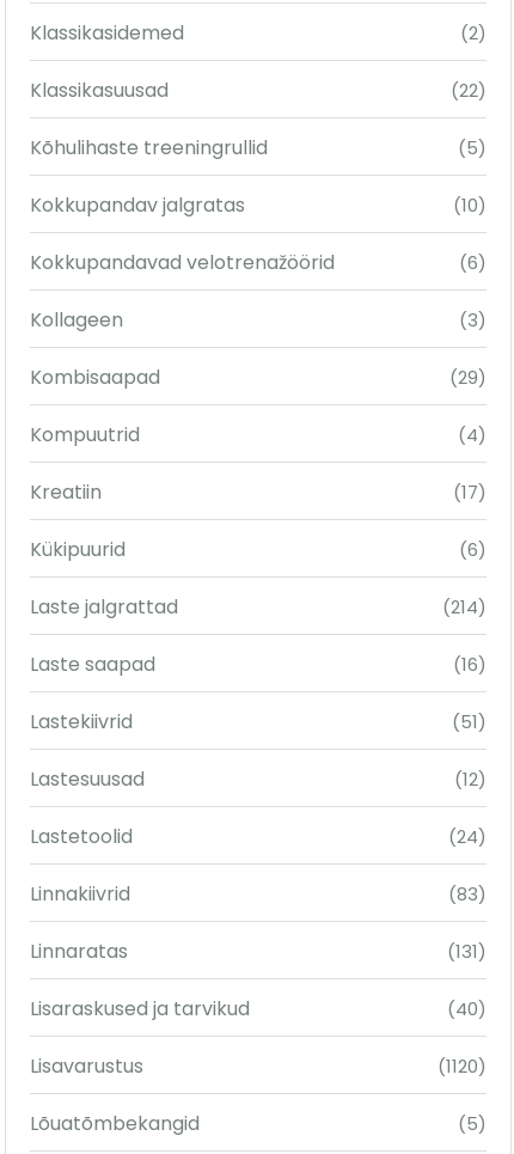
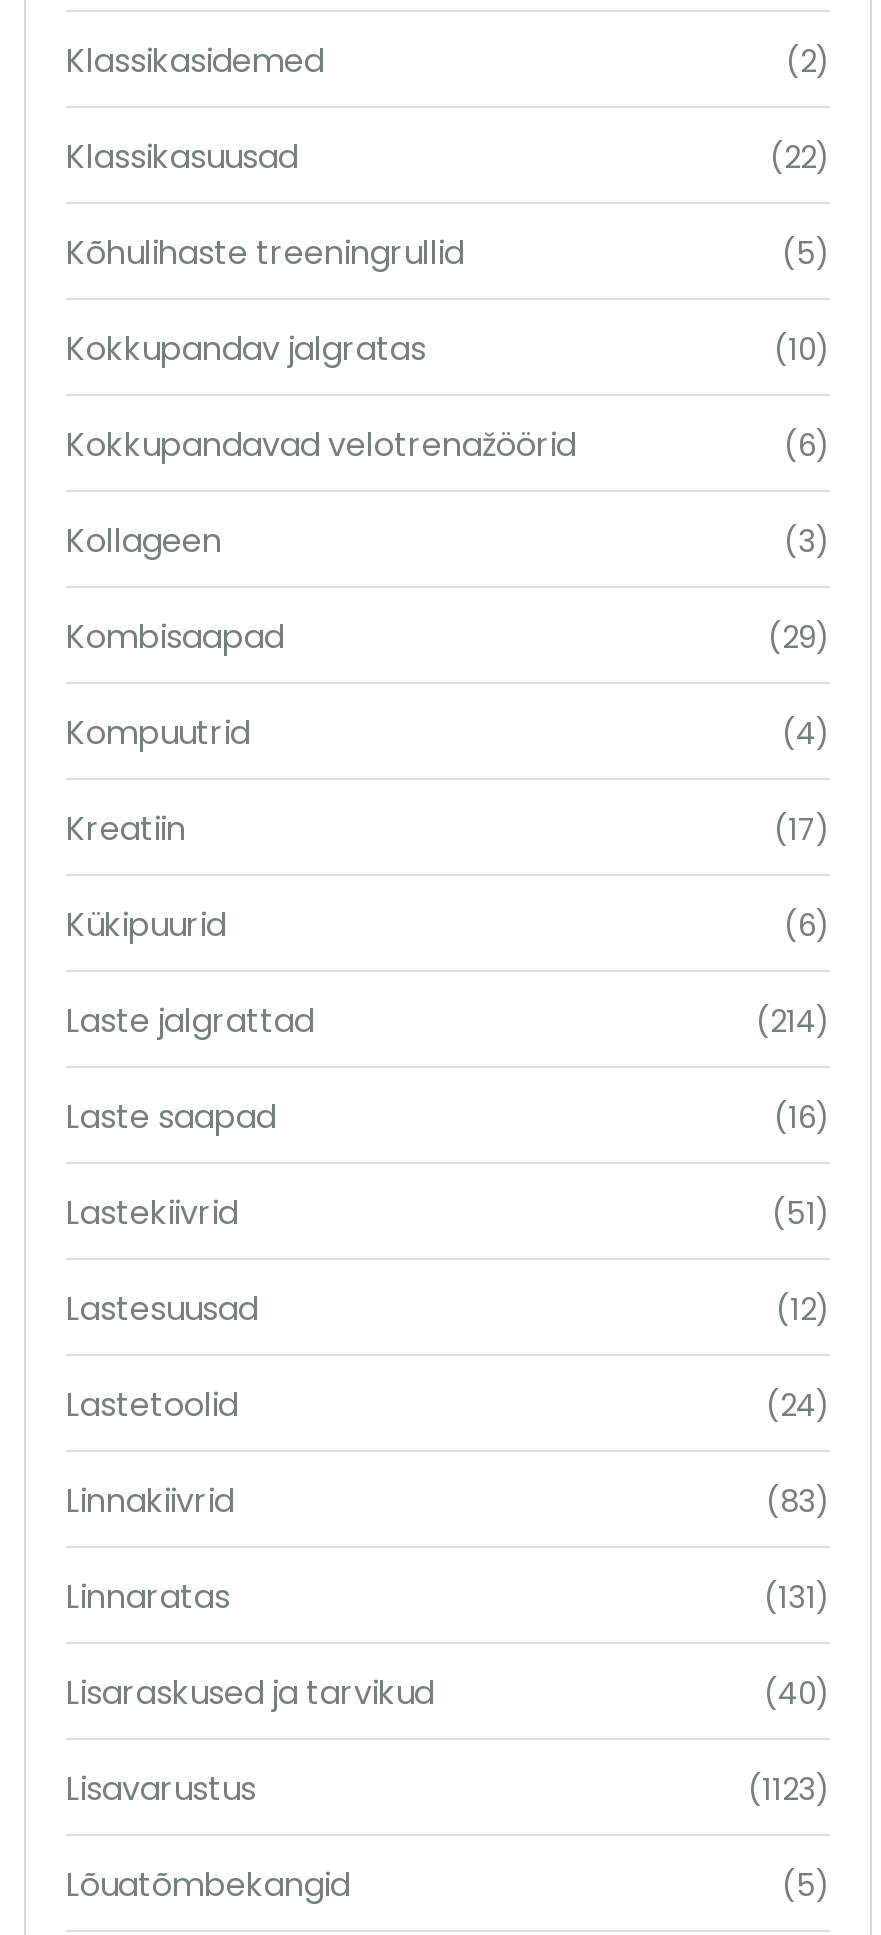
- (1120)
+ (1123)
